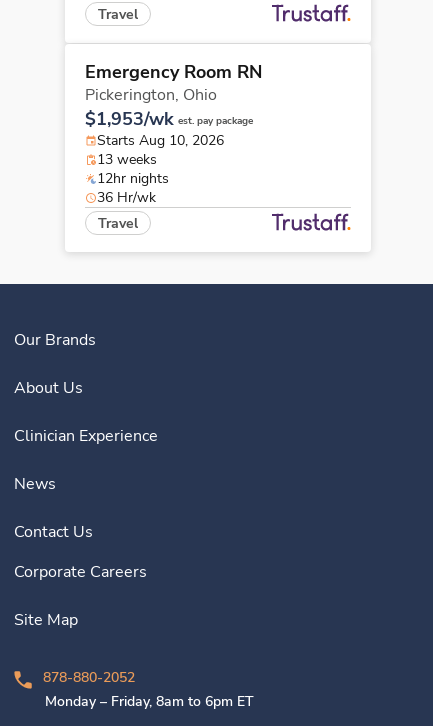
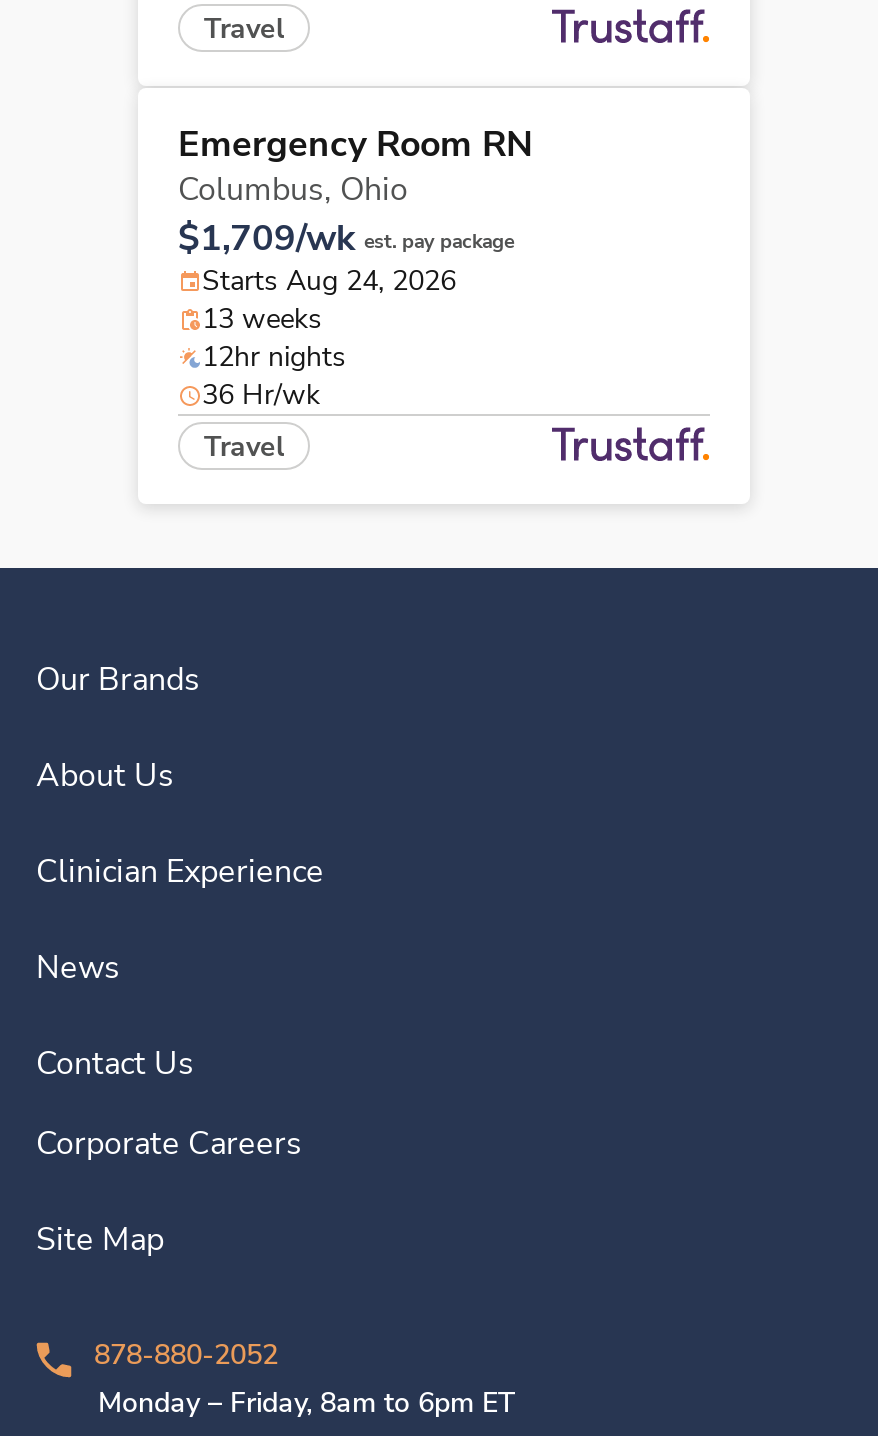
- Pickerington, Ohio
+ Columbus, Ohio

- $1,953/wk est. pay package
+ $1,709/wk est. pay package

- Starts Aug 10, 2026
+ Starts Aug 24, 2026
